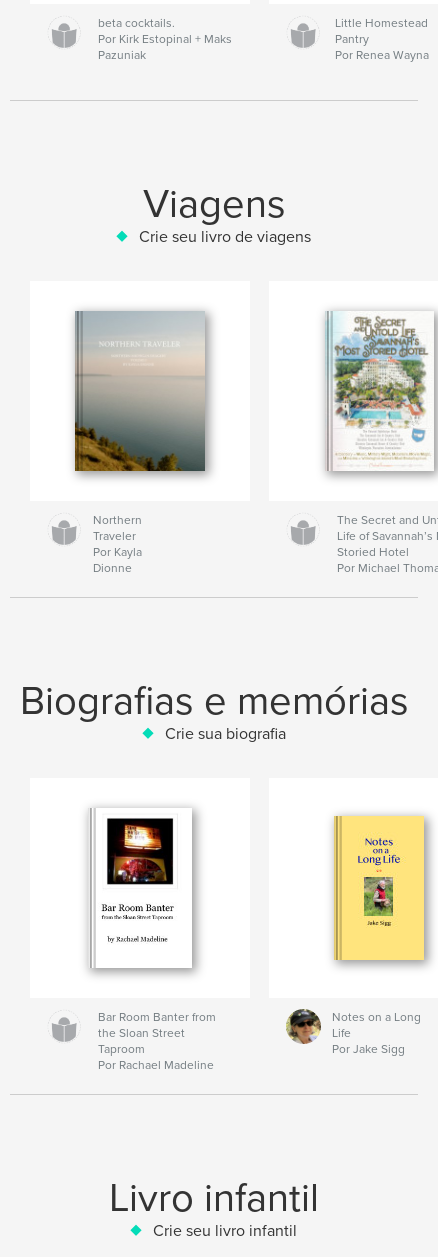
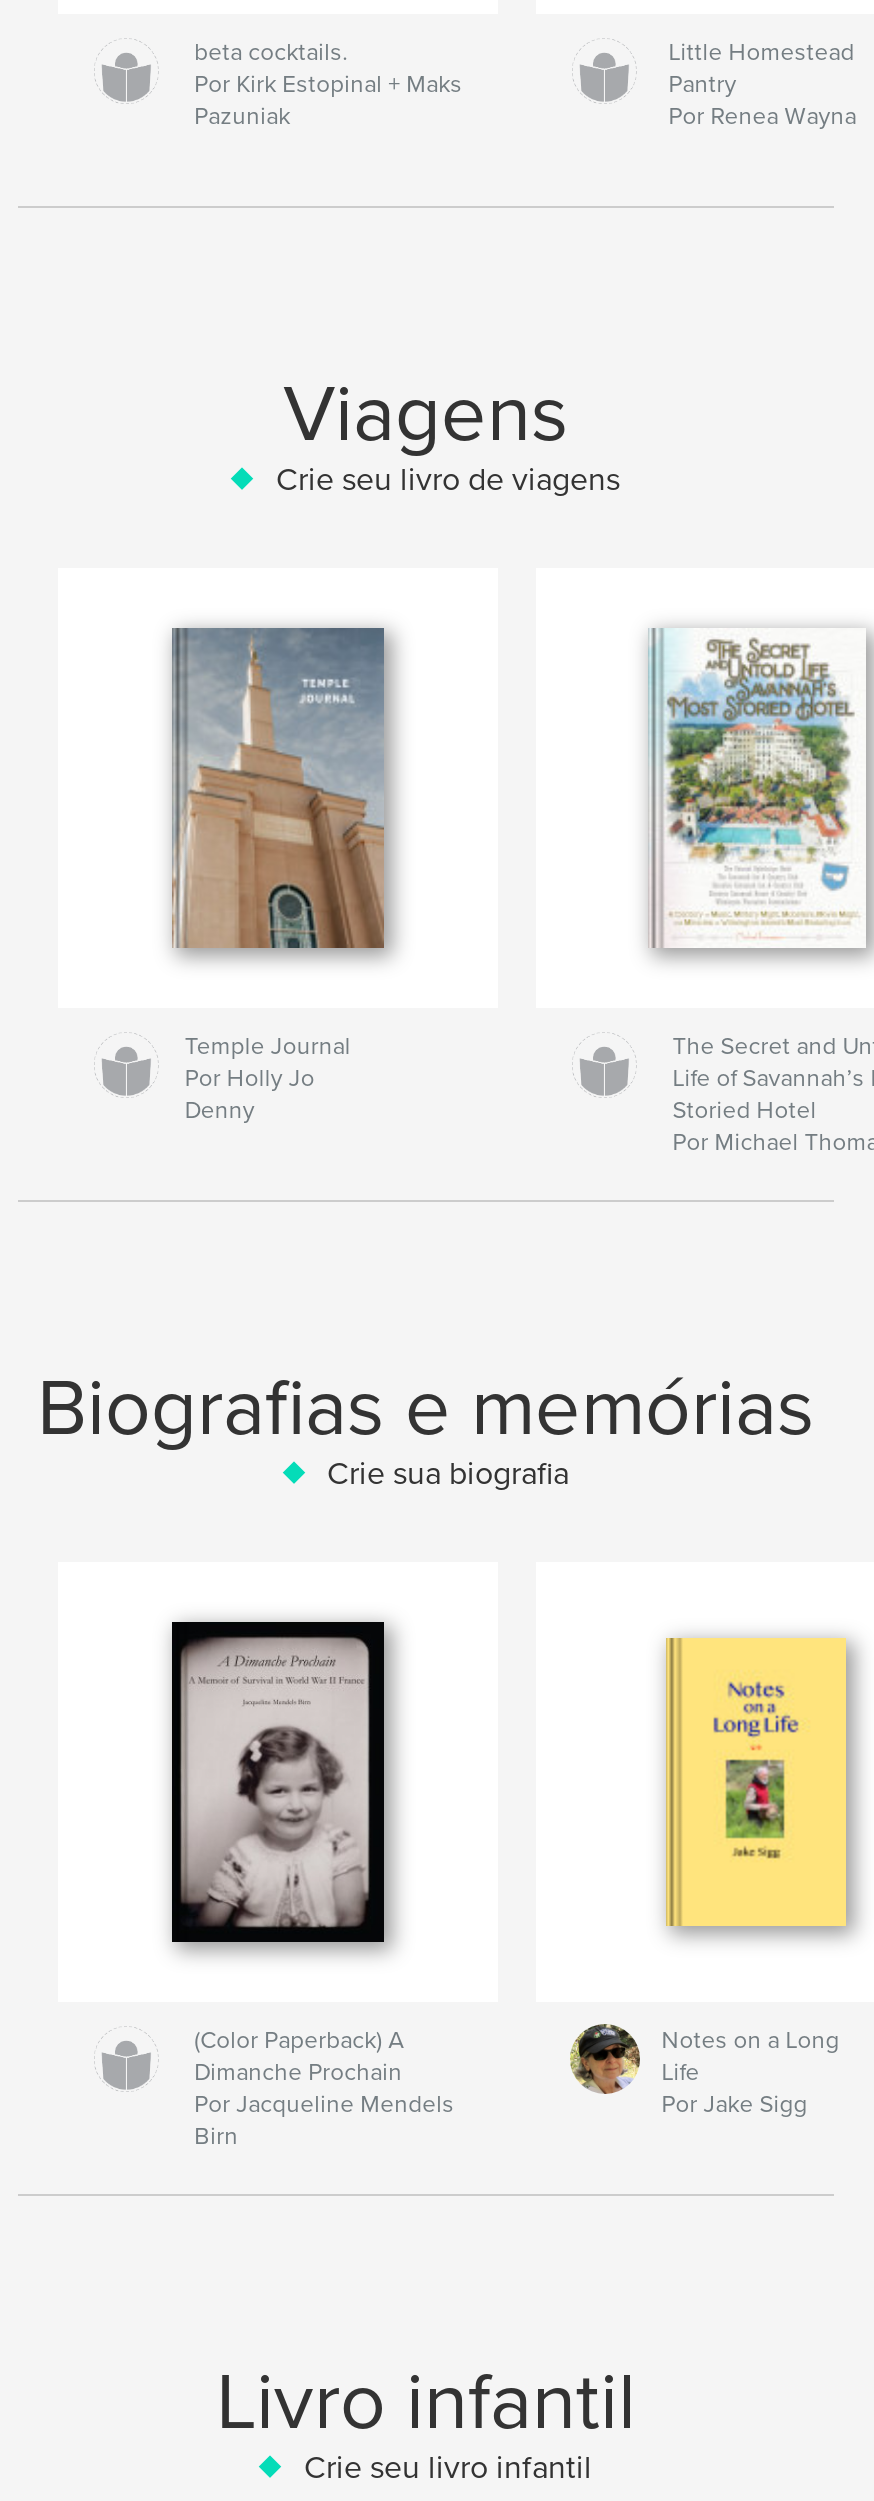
- [image]
- Northern
- Traveler
- Por Kayla
- Dionne
+ [image]
+ Temple Journal
+ Por Holly Jo
+ Denny

- [image]
+ [image]

- Bar Room Banter from
- the Sloan Street
- Taproom
- Por Rachael Madeline
+ (Color Paperback) A
+ Dimanche Prochain
+ Por Jacqueline Mendels
+ Birn
